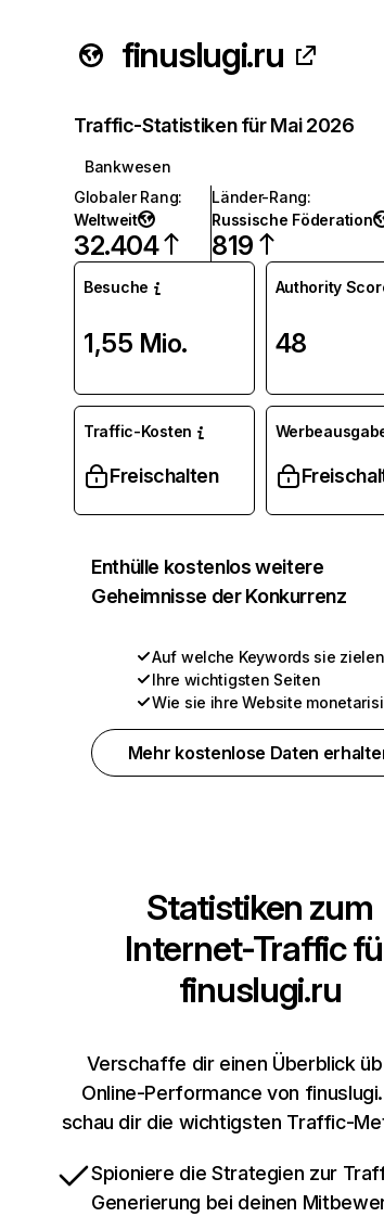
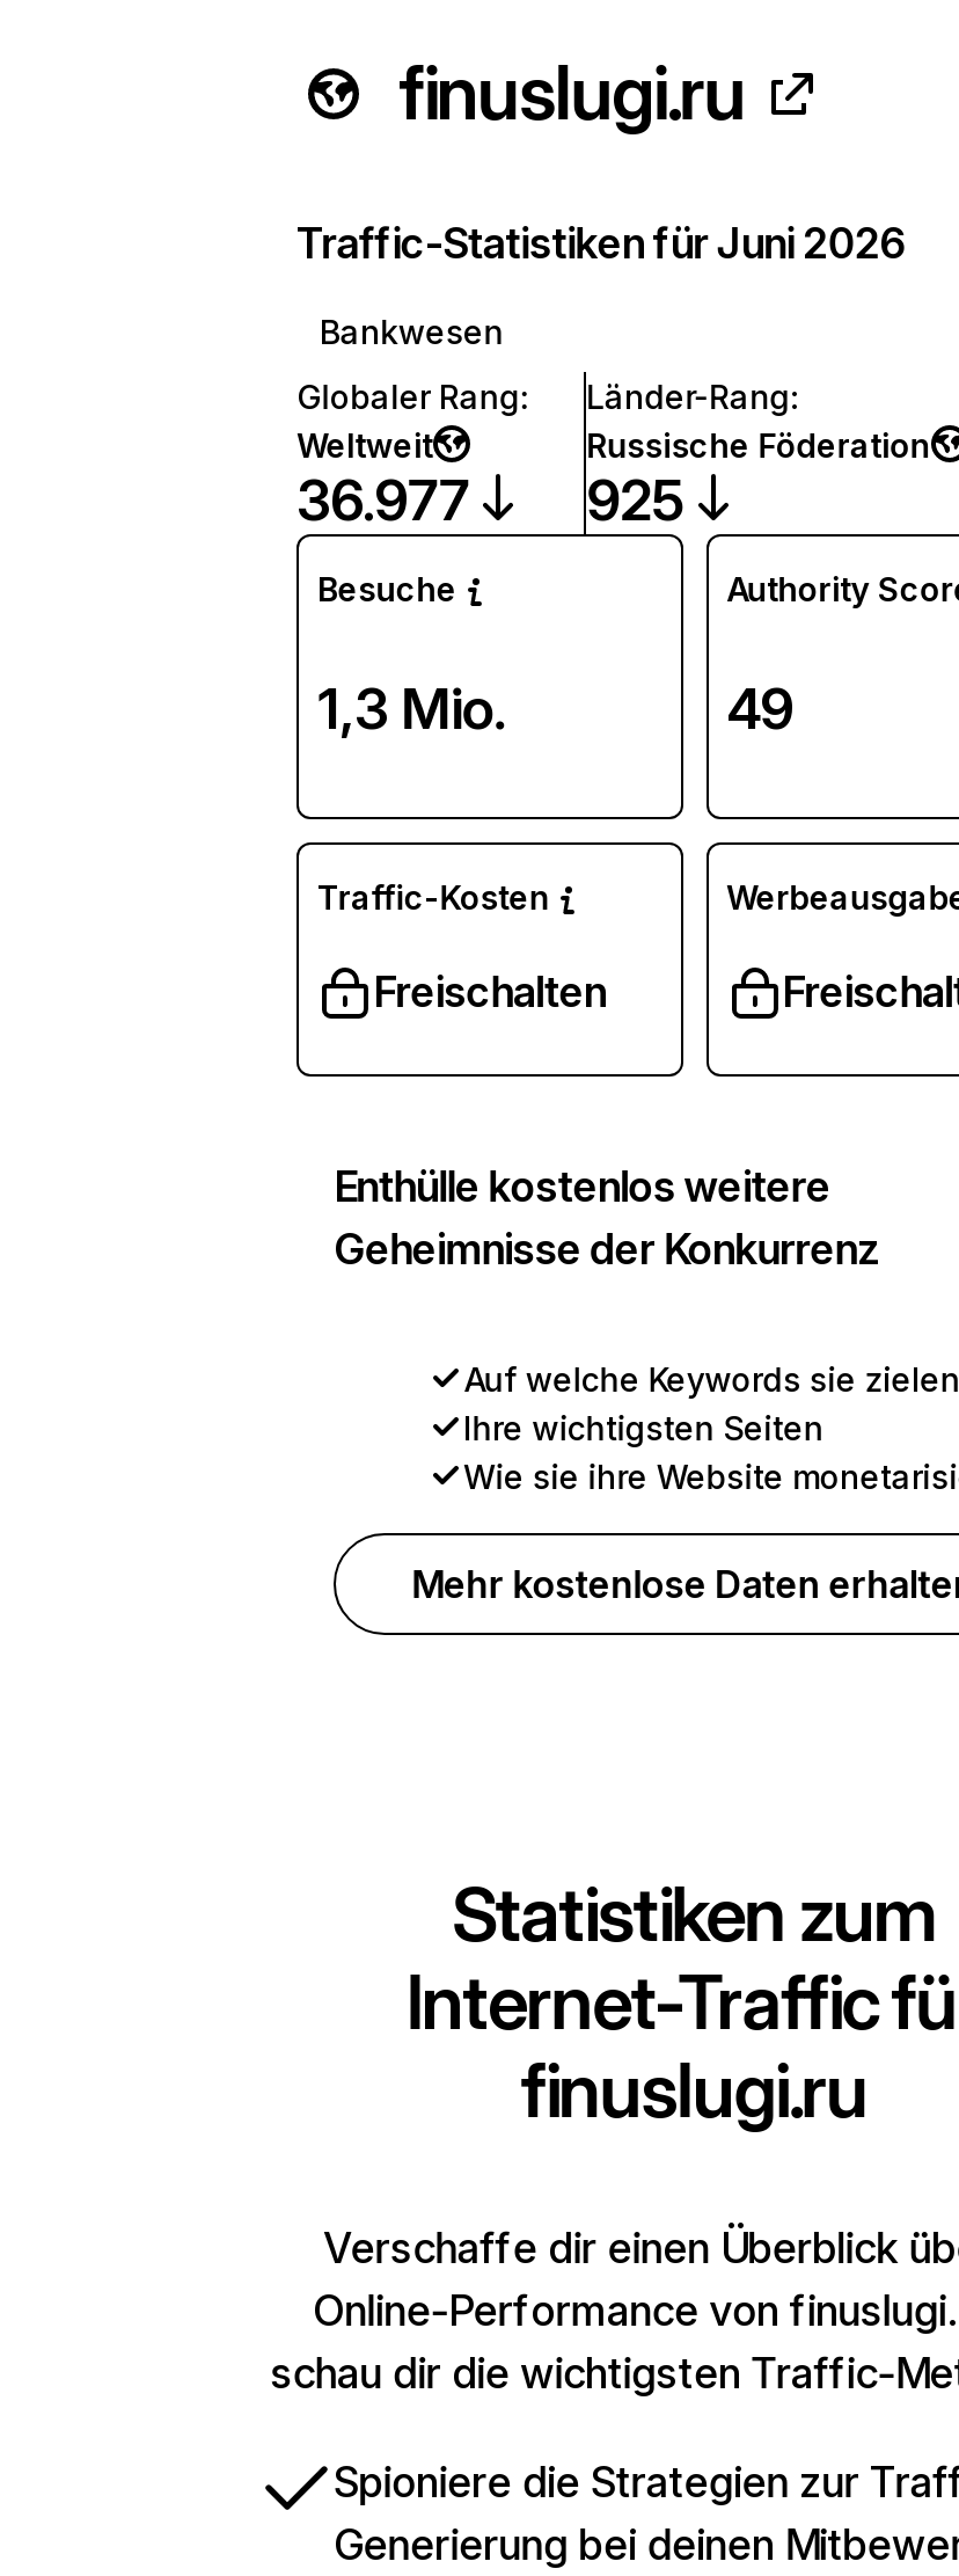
- Traffic-Statistiken für Mai 2026
+ Traffic-Statistiken für Juni 2026

- 32.404
+ 36.977

- 819
+ 925

- 1,55 Mio.
+ 1,3 Mio.

- 48
+ 49
